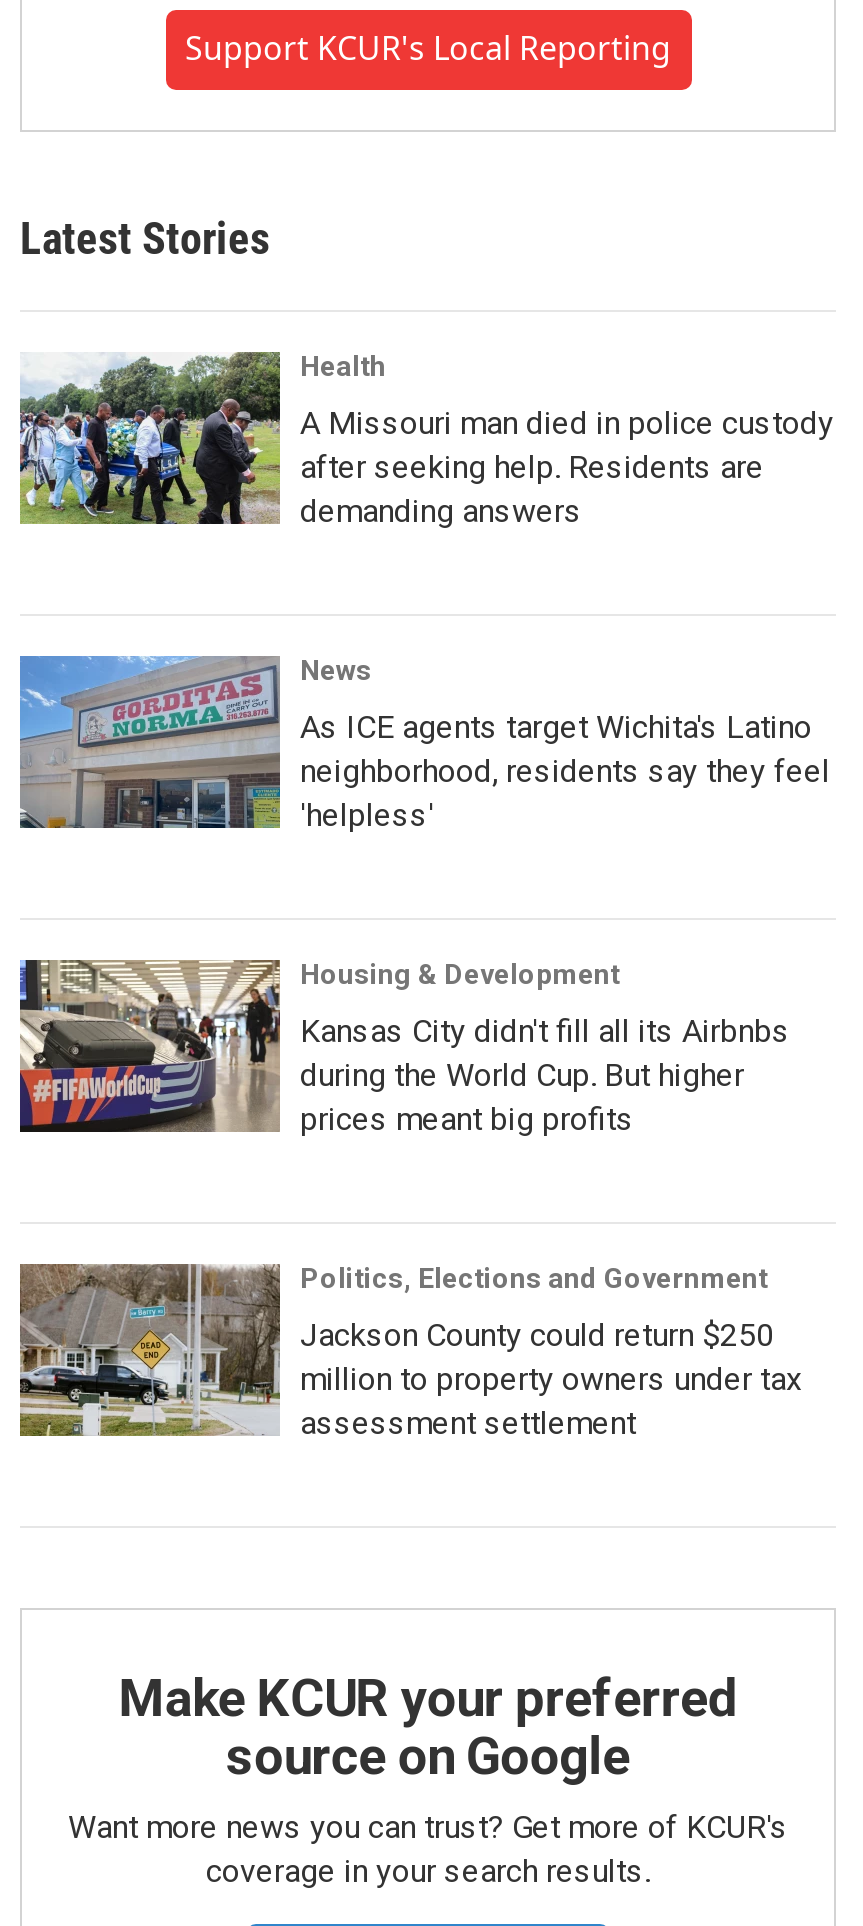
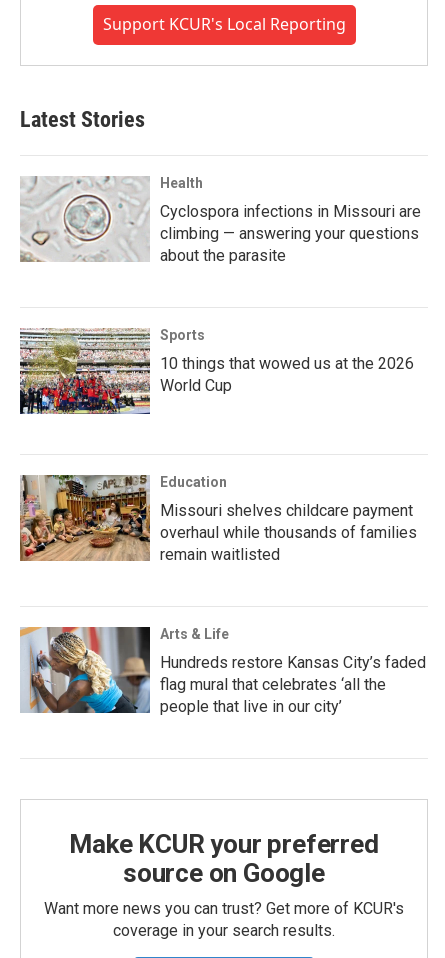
- [image]
- A Missouri man died in police custody
- after seeking help. Residents are
- demanding answers
+ [image]
+ Cyclospora infections in Missouri are
+ climbing — answering your questions
+ about the parasite

- [image]
- News
+ [image]
+ Sports

- As ICE agents target Wichita's Latino
- neighborhood, residents say they feel
- 'helpless'
+ 10 things that wowed us at the 2026
+ World Cup

- [image]
- Housing & Development
+ [image]
+ Education

- Kansas City didn't fill all its Airbnbs
- during the World Cup. But higher
- prices meant big profits
+ Missouri shelves childcare payment
+ overhaul while thousands of families
+ remain waitlisted

- [image]
- Politics, Elections and Government
+ [image]
+ Arts & Life

- Jackson County could return $250
- million to property owners under tax
- assessment settlement
+ Hundreds restore Kansas City’s faded
+ flag mural that celebrates ‘all the
+ people that live in our city’
